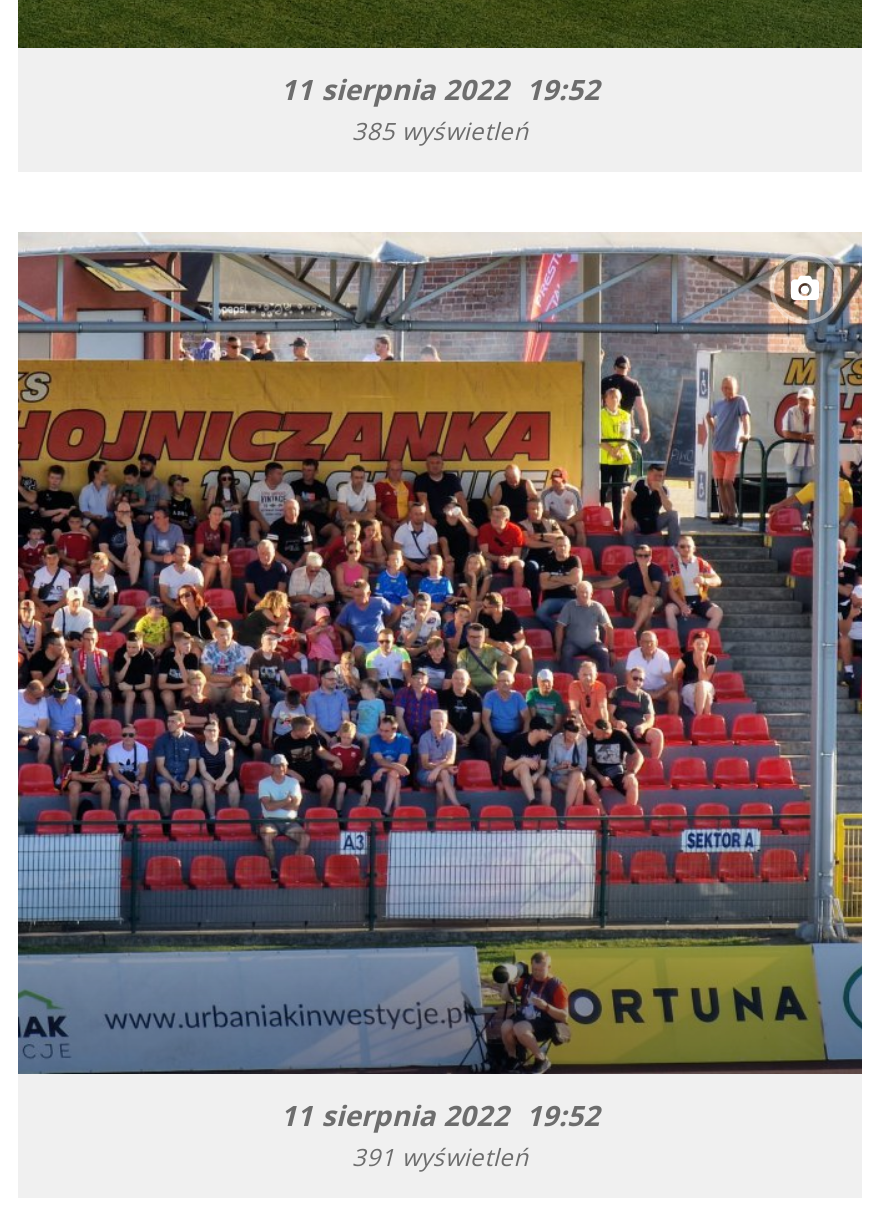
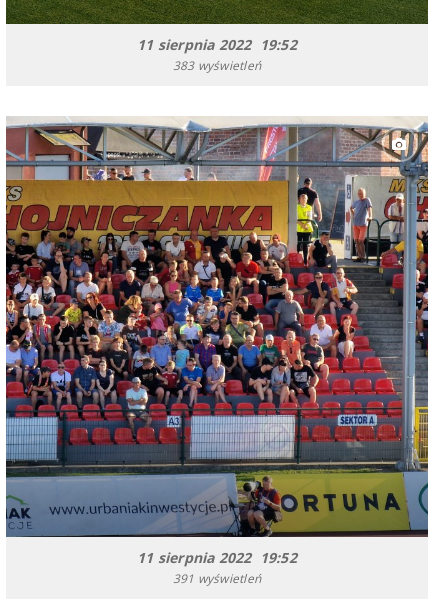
- 385 wyświetleń
+ 383 wyświetleń
